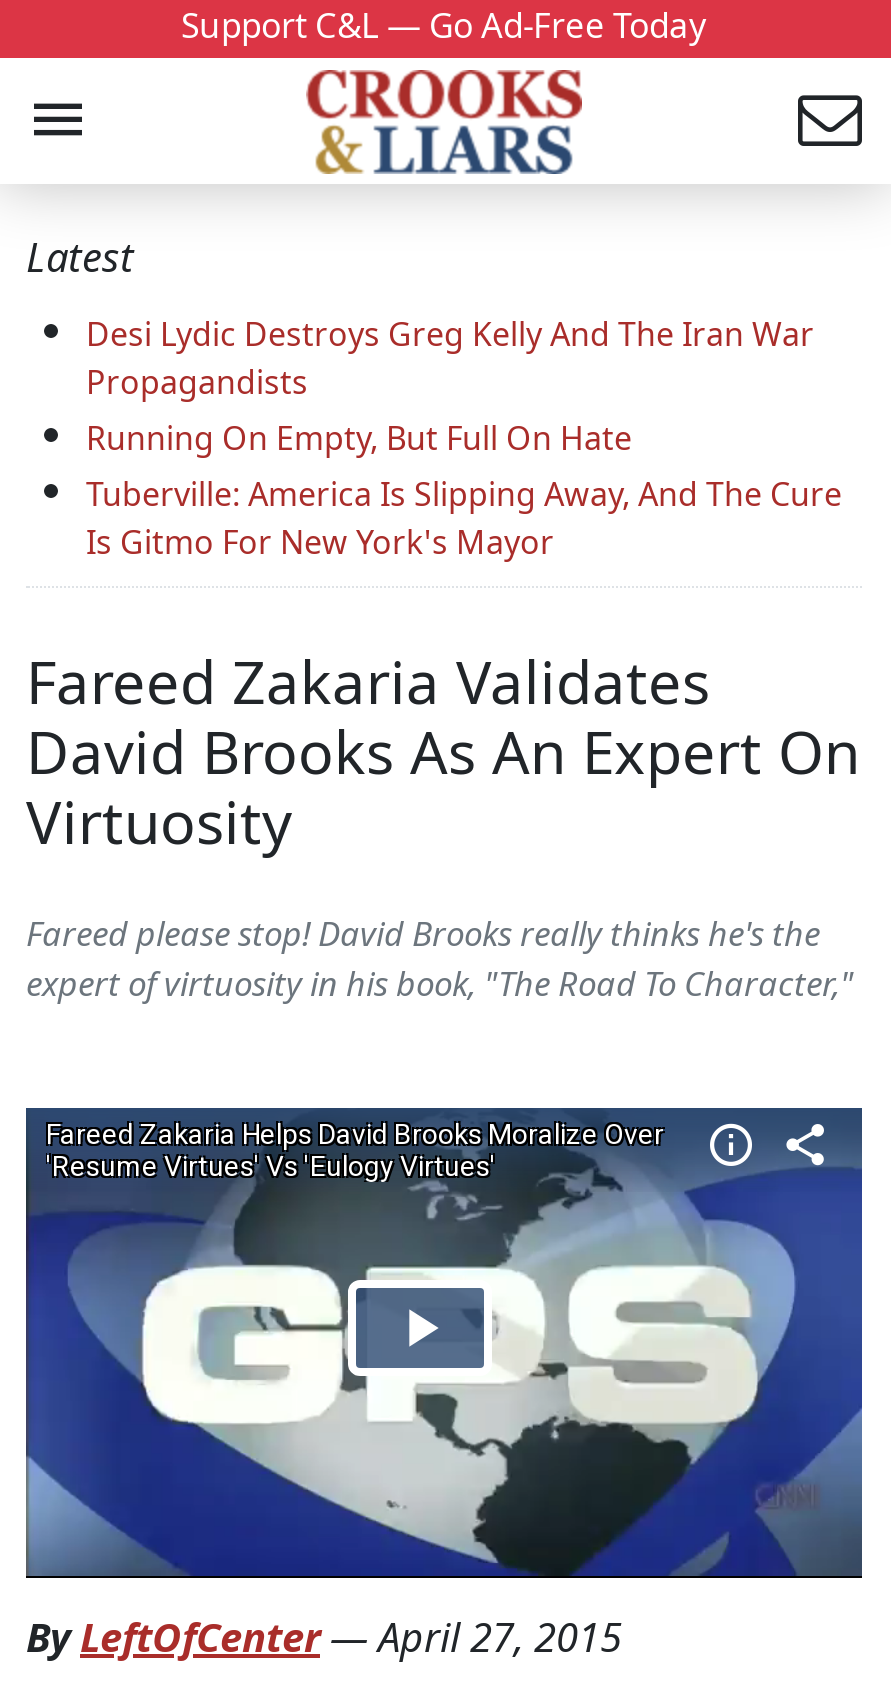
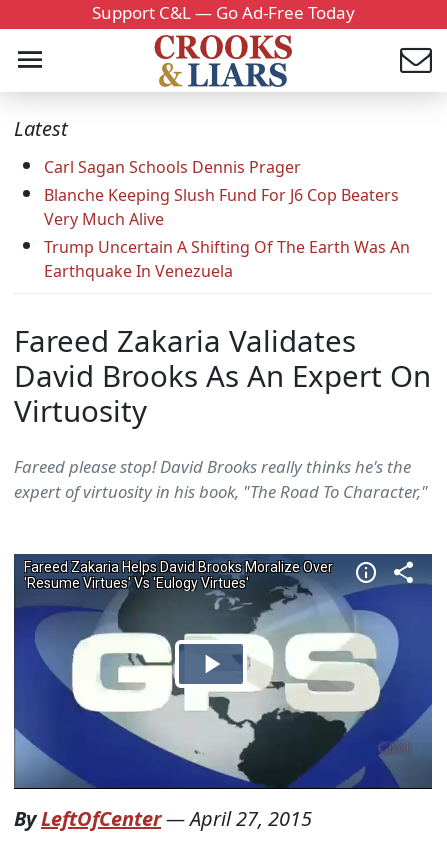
- Desi Lydic Destroys Greg Kelly And The Iran War
- Propagandists
- Running On Empty, But Full On Hate
- Tuberville: America Is Slipping Away, And The Cure
- Is Gitmo For New York's Mayor
+ Carl Sagan Schools Dennis Prager
+ Blanche Keeping Slush Fund For J6 Cop Beaters
+ Very Much Alive
+ Trump Uncertain A Shifting Of The Earth Was An
+ Earthquake In Venezuela
